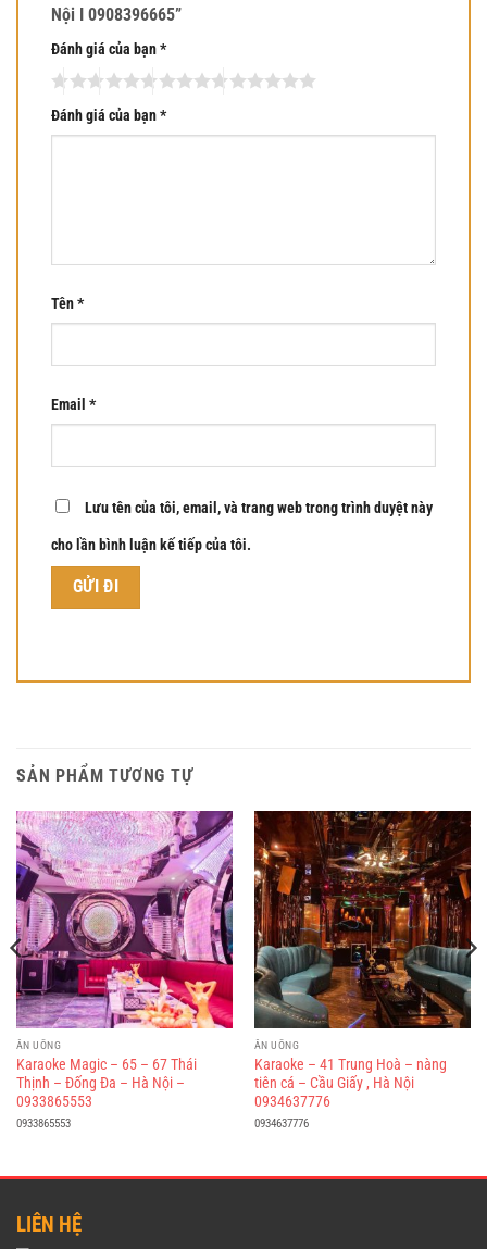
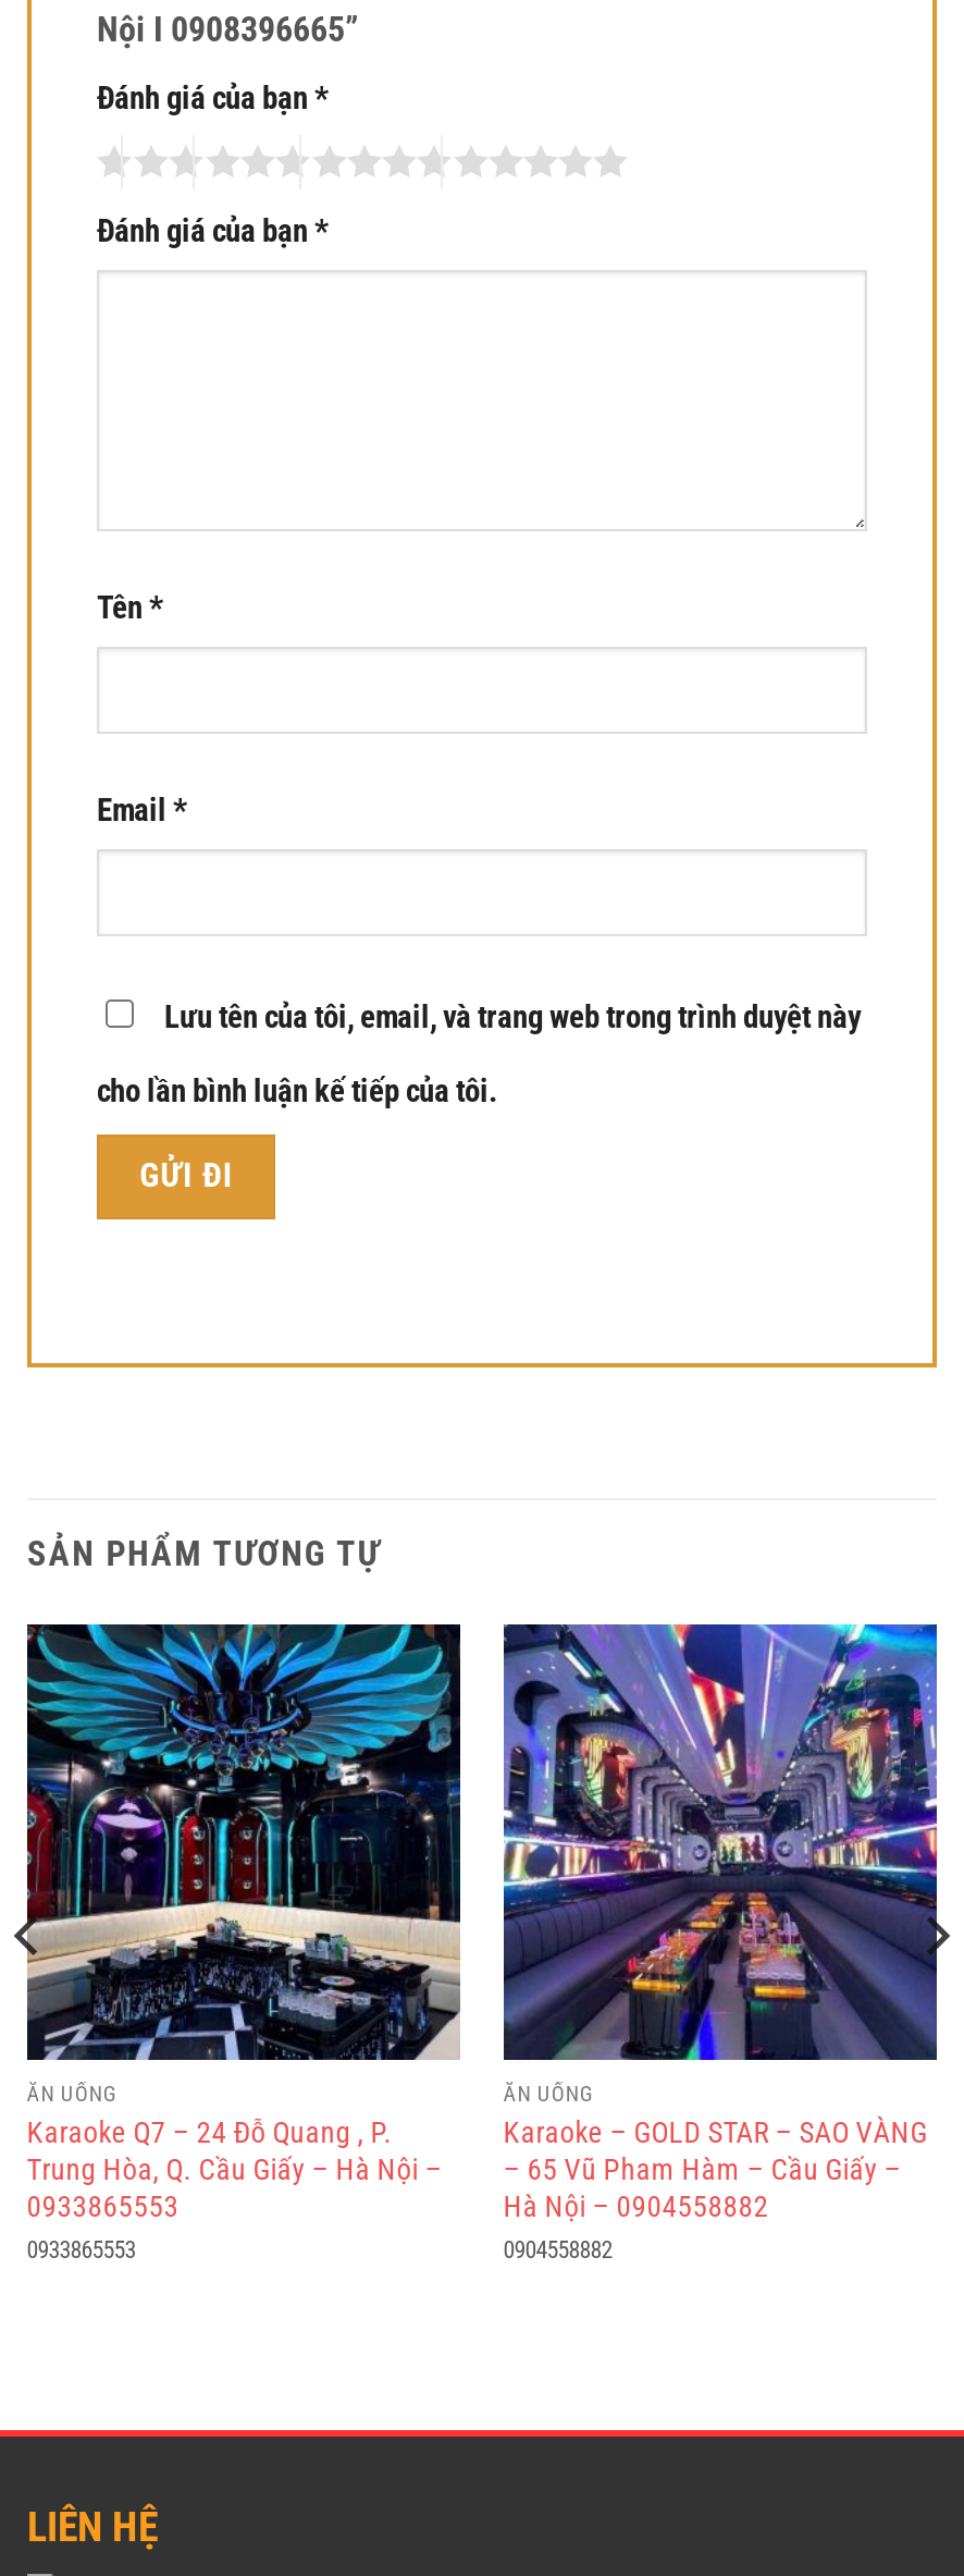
- [image]
- Karaoke Magic – 65 – 67 Thái
- Thịnh – Đống Đa – Hà Nội –
+ [image]
+ Karaoke Q7 – 24 Đỗ Quang , P.
+ Trung Hòa, Q. Cầu Giấy – Hà Nội –

- [image]
- Karaoke – 41 Trung Hoà – nàng
- tiên cá – Cầu Giấy , Hà Nội
- 0934637776
- 0934637776
+ [image]
+ Karaoke – GOLD STAR – SAO VÀNG
+ – 65 Vũ Pham Hàm – Cầu Giấy –
+ Hà Nội – 0904558882
+ 0904558882
